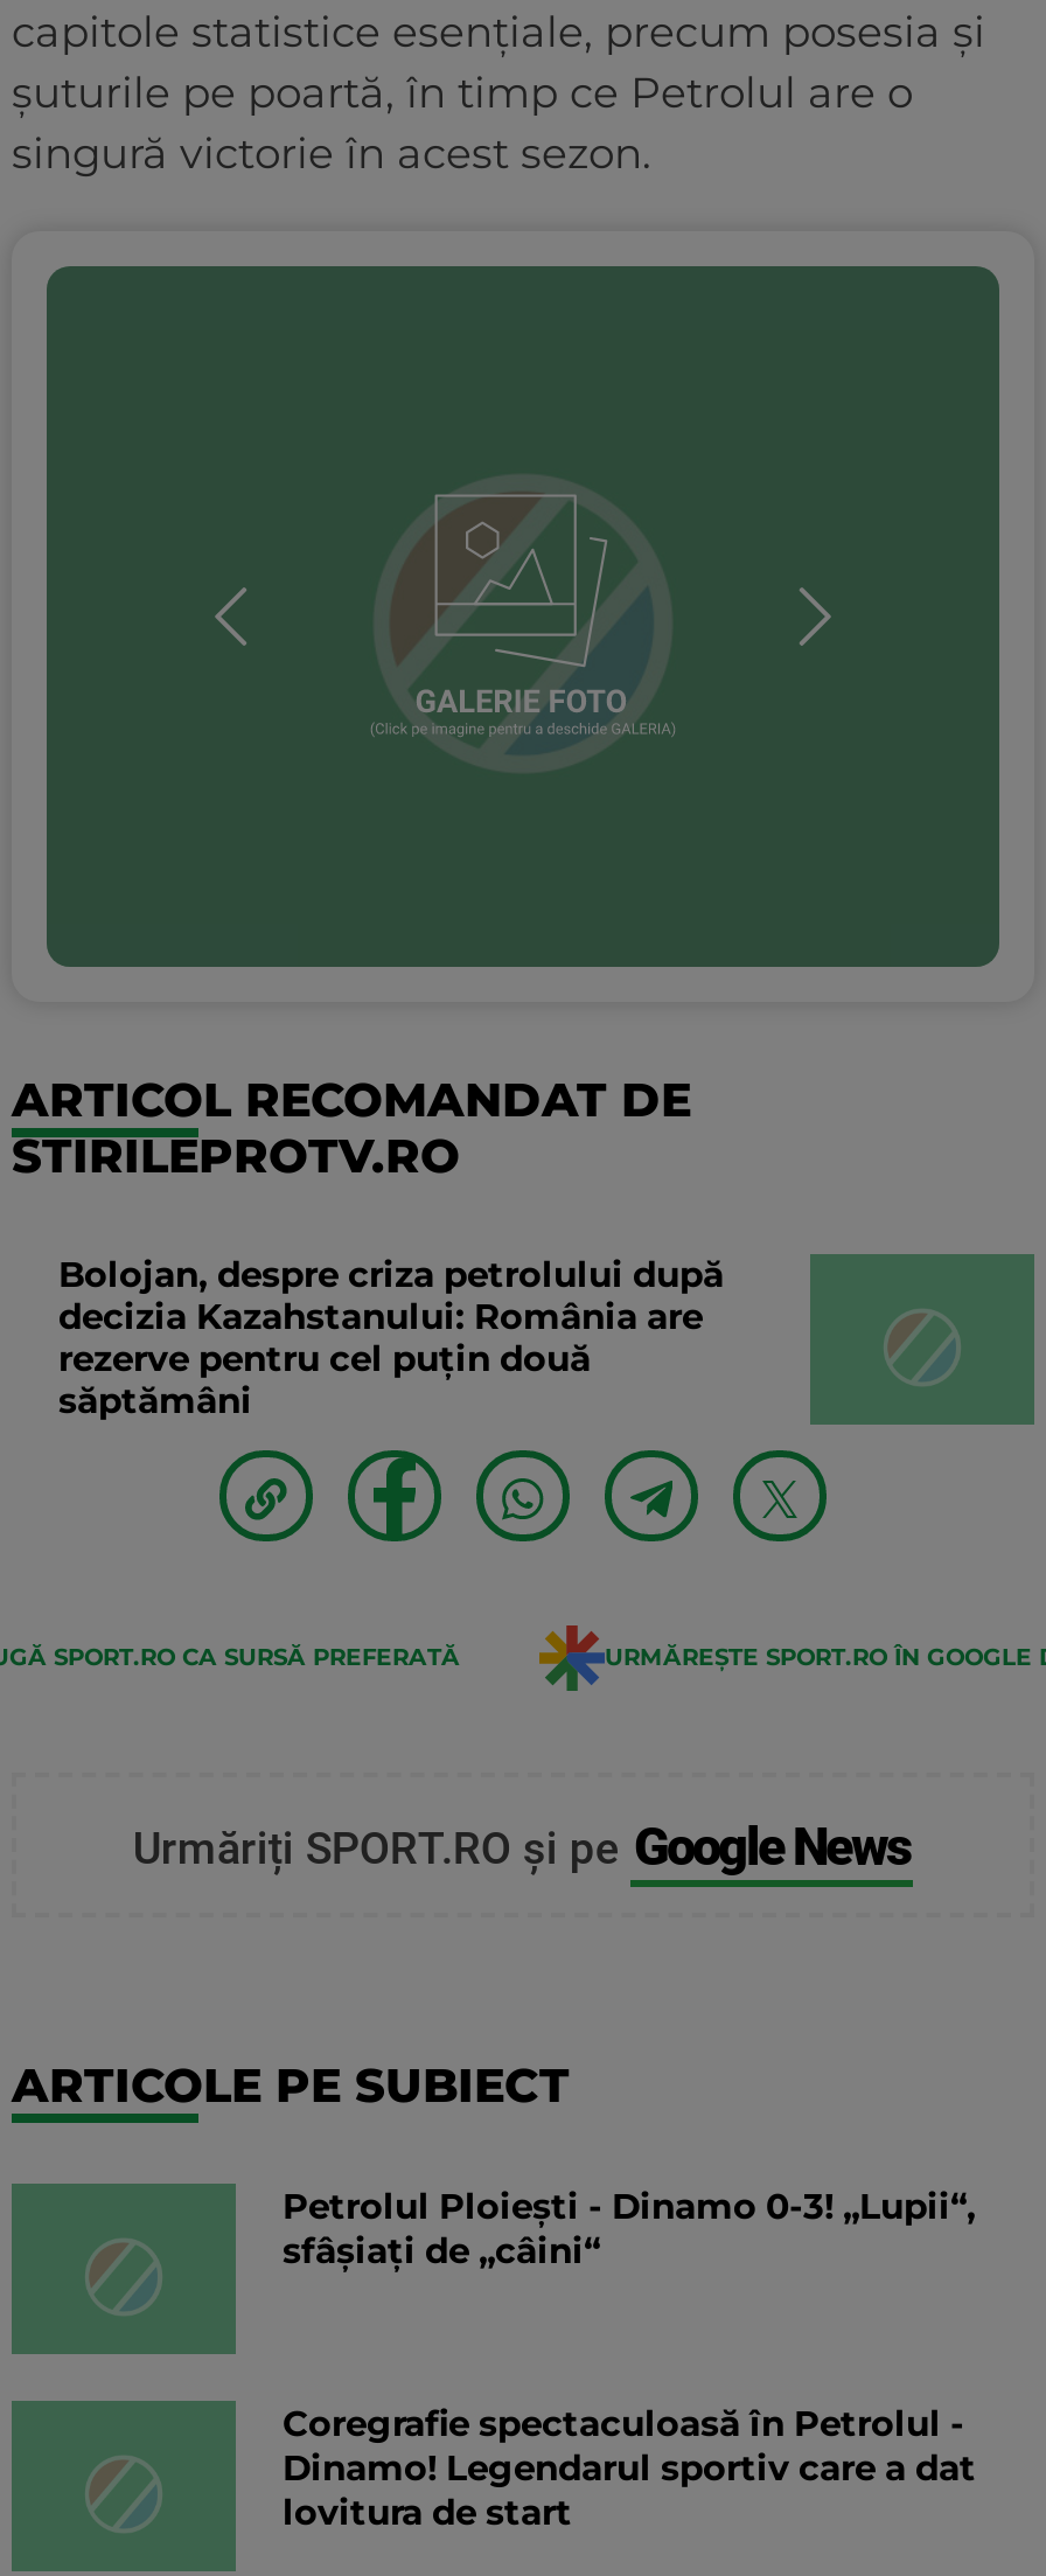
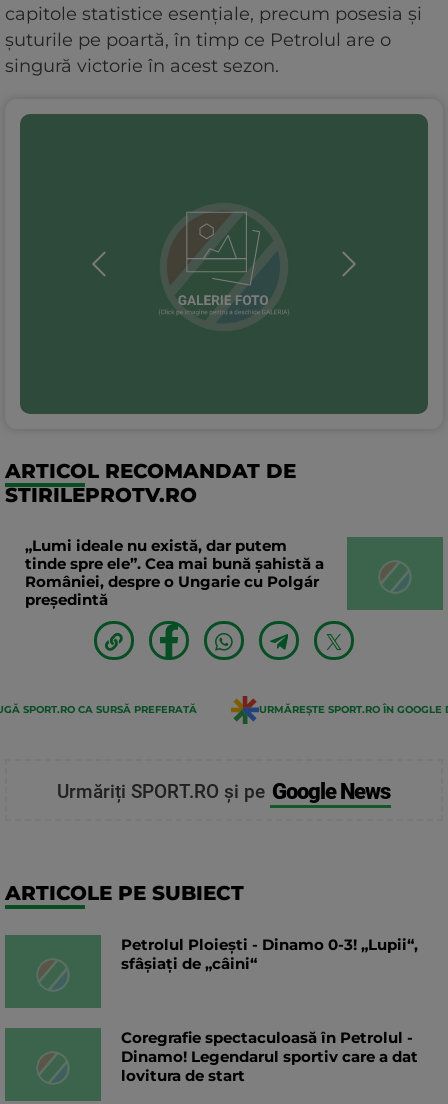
- Bolojan, despre criza petrolului după
- decizia Kazahstanului: România are
- rezerve pentru cel puțin două
- săptămâni
+ „Lumi ideale nu există, dar putem
+ tinde spre ele”. Cea mai bună șahistă a
+ României, despre o Ungarie cu Polgár
+ președintă
